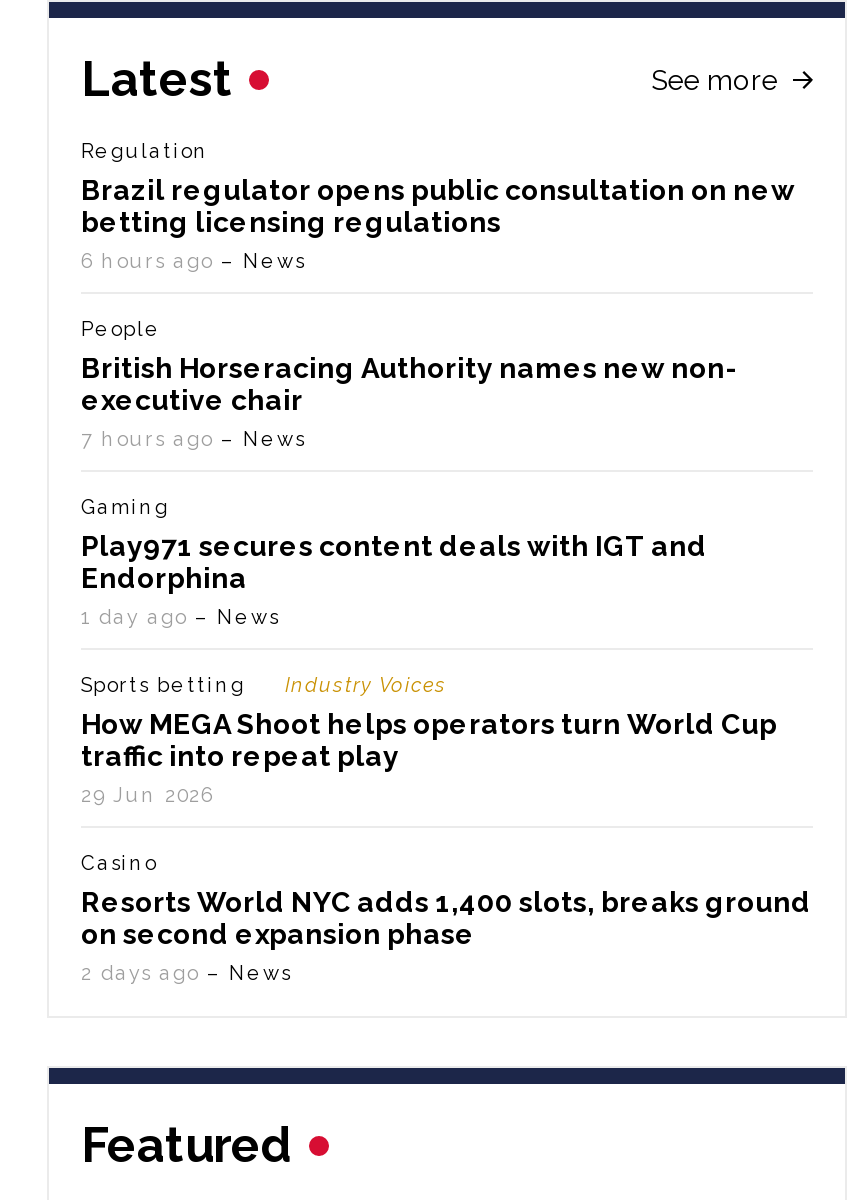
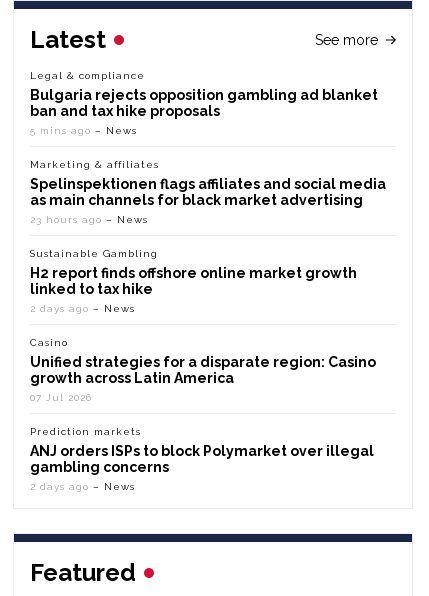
- Regulation
- Brazil regulator opens public consultation on new
- betting licensing regulations
- 6 hours ago – News
- People
- British Horseracing Authority names new non-
- executive chair
- 7 hours ago – News
- Gaming
- Play971 secures content deals with IGT and
- Endorphina
- 1 day ago – News
- Sports betting
- Industry Voices
- How MEGA Shoot helps operators turn World Cup
- traffic into repeat play
- 29 Jun 2026
+ Legal & compliance
+ Bulgaria rejects opposition gambling ad blanket
+ ban and tax hike proposals
+ 5 mins ago – News
+ Marketing & affiliates
+ Spelinspektionen flags affiliates and social media
+ as main channels for black market advertising
+ 23 hours ago – News
+ Sustainable Gambling
+ H2 report finds offshore online market growth
+ linked to tax hike
+ 2 days ago – News

moved up: Casino

- Resorts World NYC adds 1,400 slots, breaks ground
- on second expansion phase
+ Unified strategies for a disparate region: Casino
+ growth across Latin America
+ 07 Jul 2026
+ Prediction markets
+ ANJ orders ISPs to block Polymarket over illegal
+ gambling concerns
